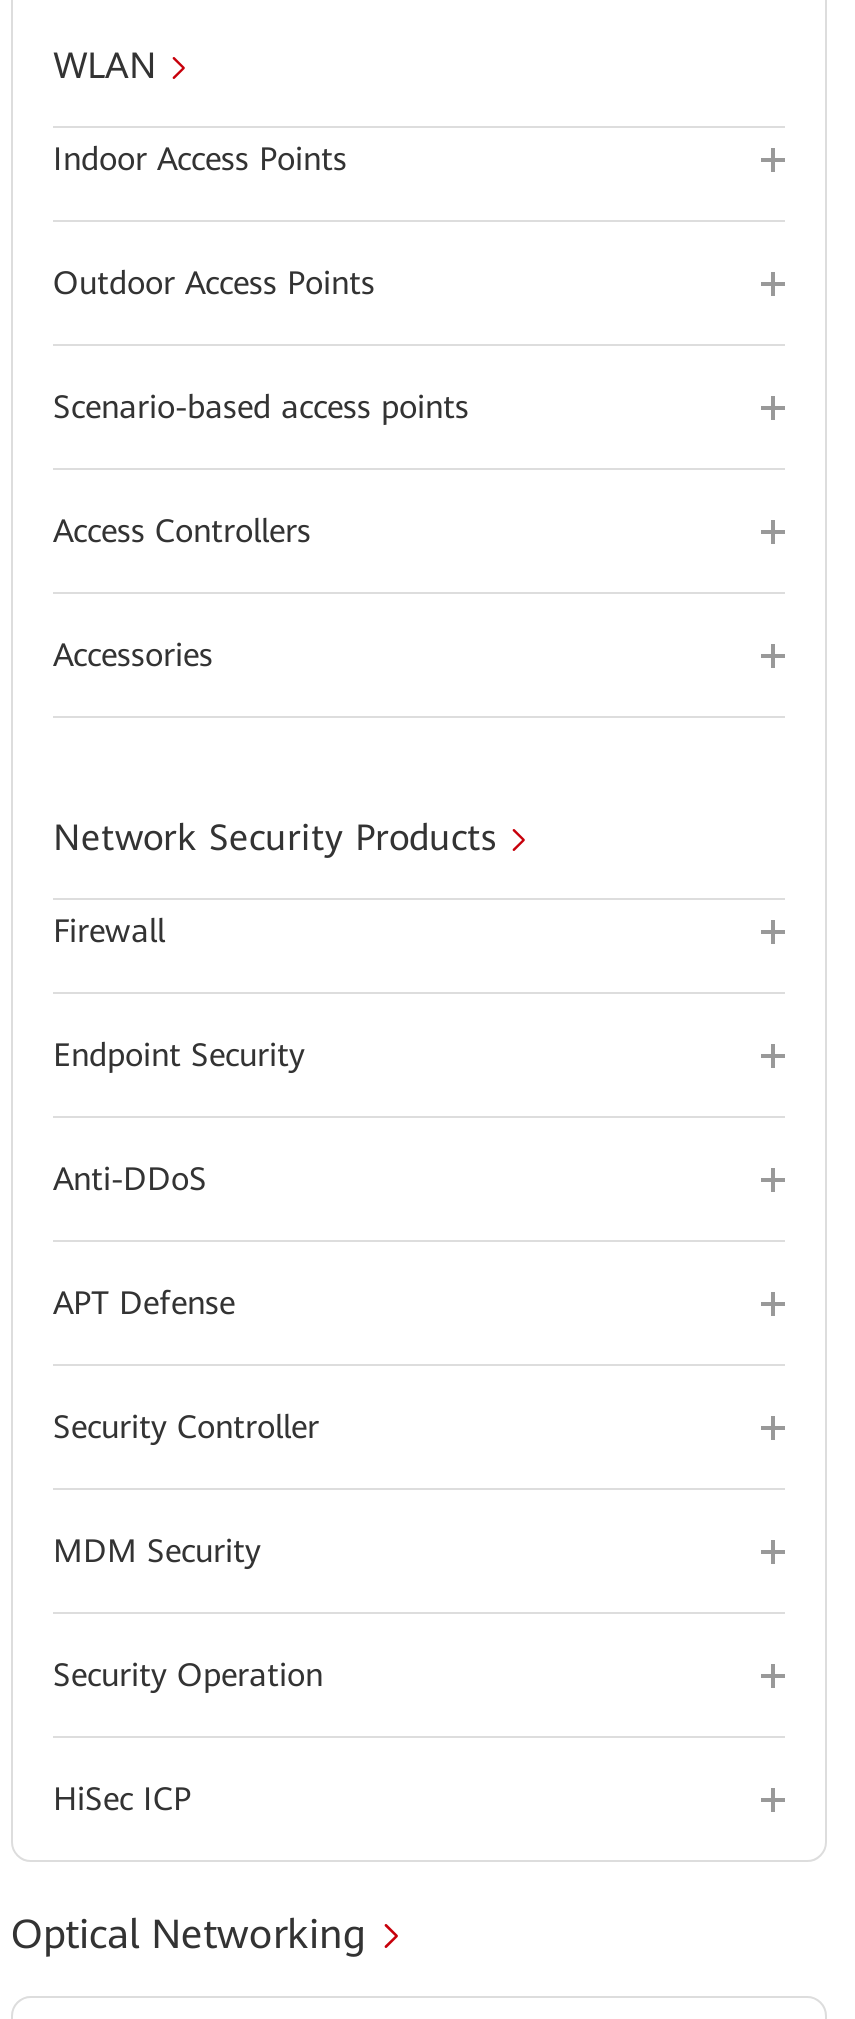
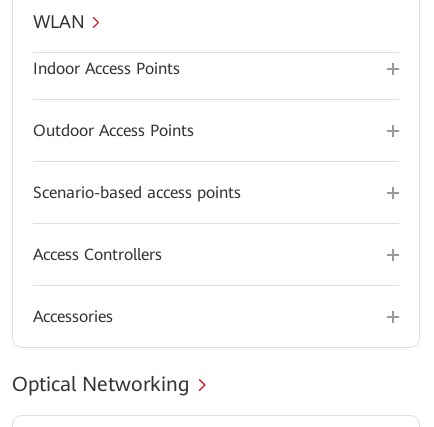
- Network Security Products
- Firewall
- Endpoint Security
- Anti-DDoS
- APT Defense
- Security Controller
- MDM Security
- Security Operation
- HiSec ICP
